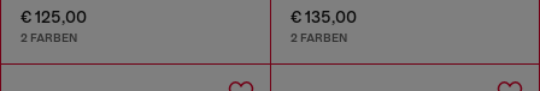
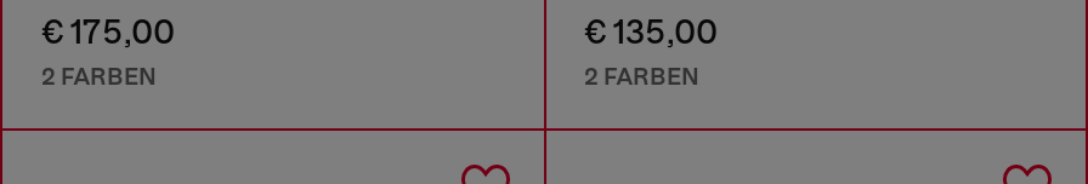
- € 125,00
+ € 175,00
